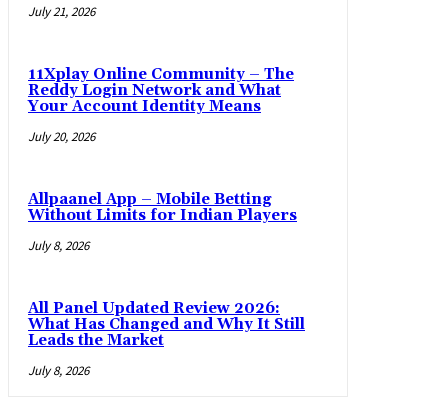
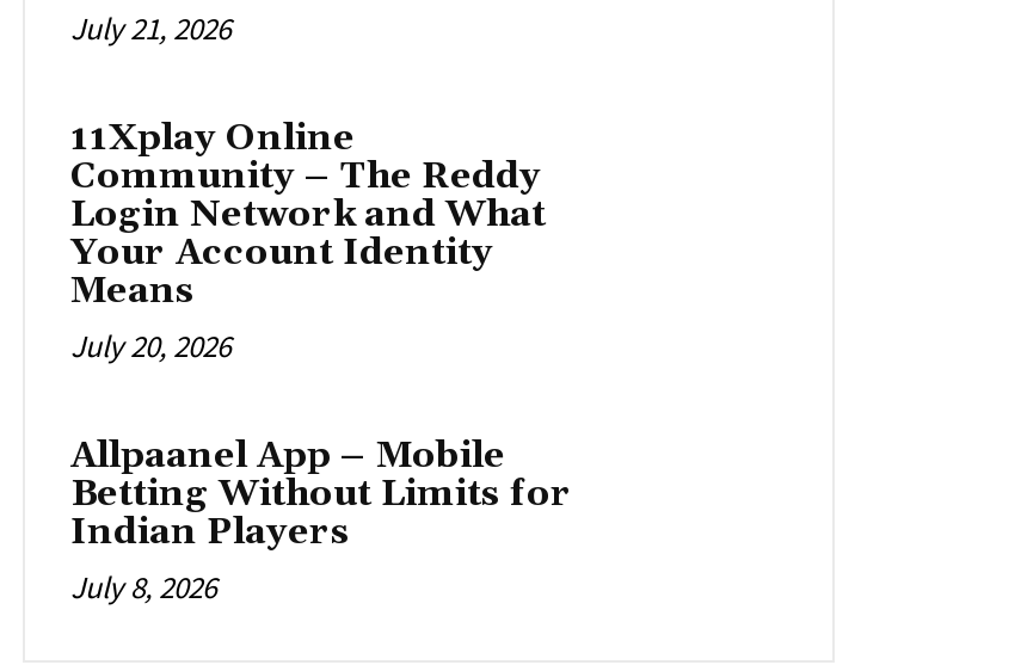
- Allpaanel App – Mobile Betting
- Without Limits for Indian Players
- July 8, 2026
- All Panel Updated Review 2026:
- What Has Changed and Why It Still
- Leads the Market
+ Allpaanel App – Mobile
+ Betting Without Limits for
+ Indian Players
